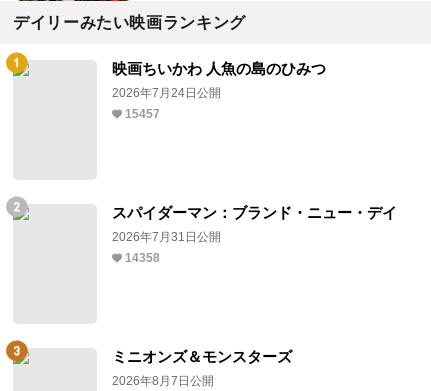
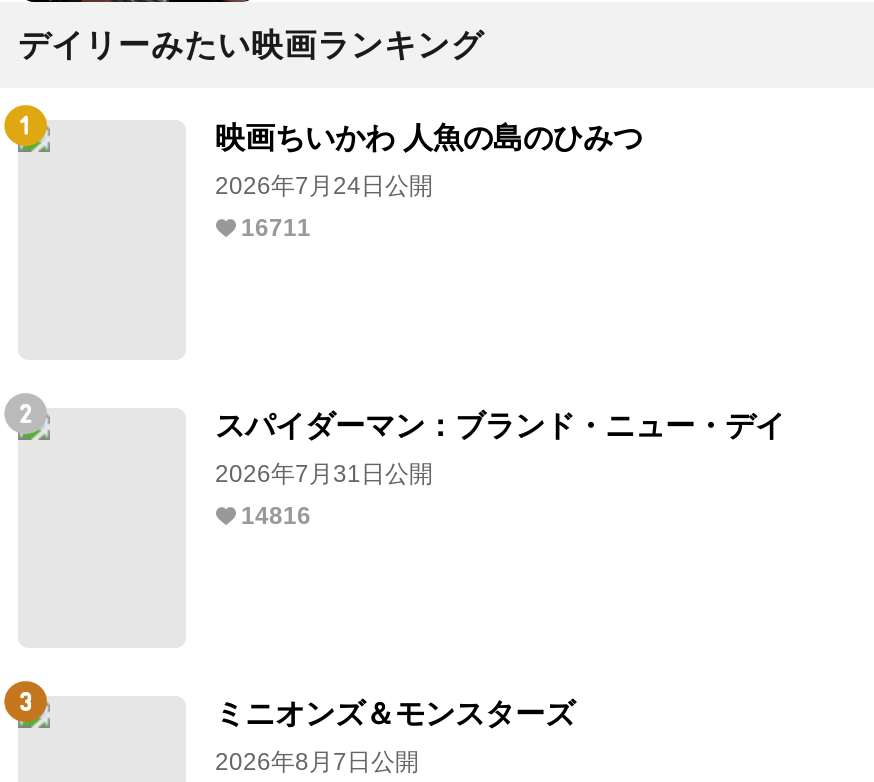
- 15457
+ 16711

- 14358
+ 14816
